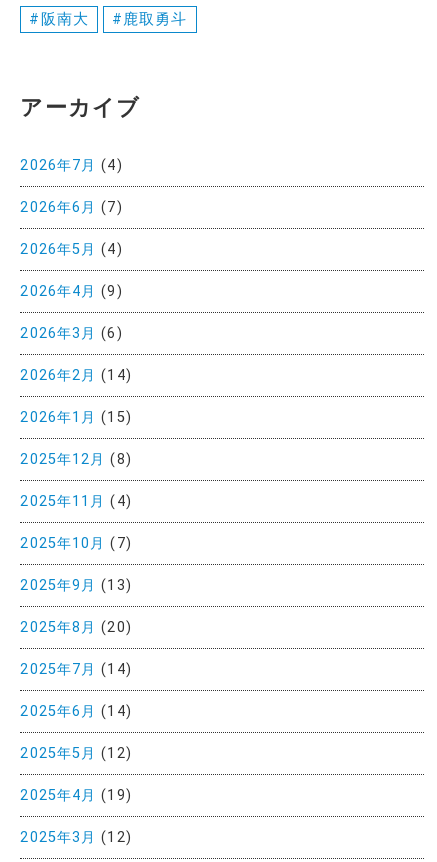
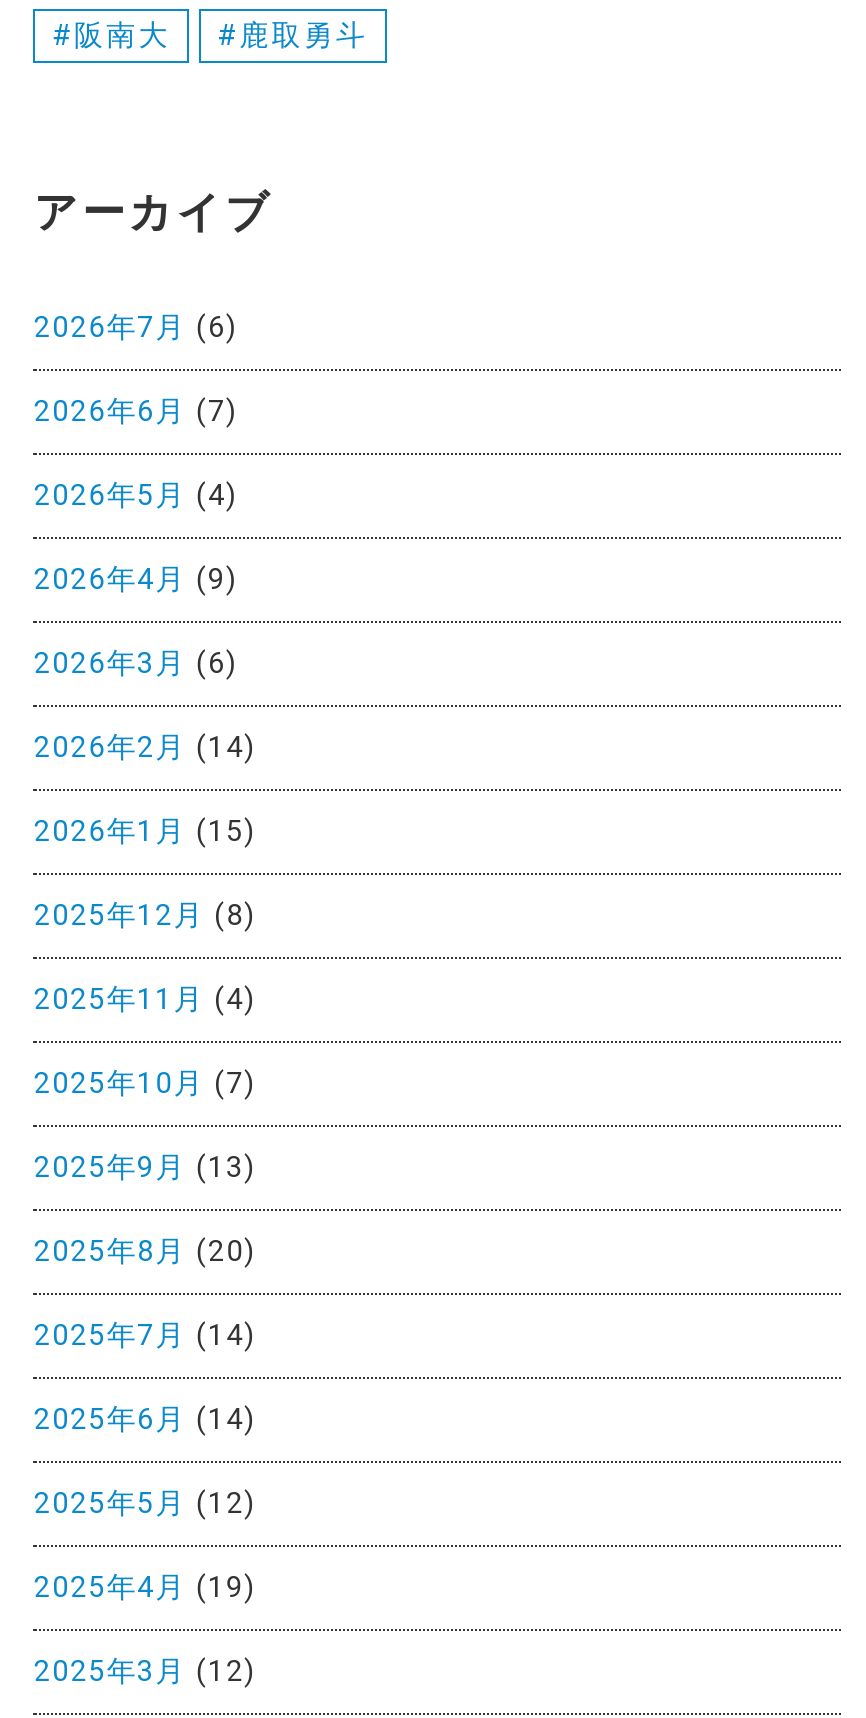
- 2026年7月(4)
+ 2026年7月(6)
